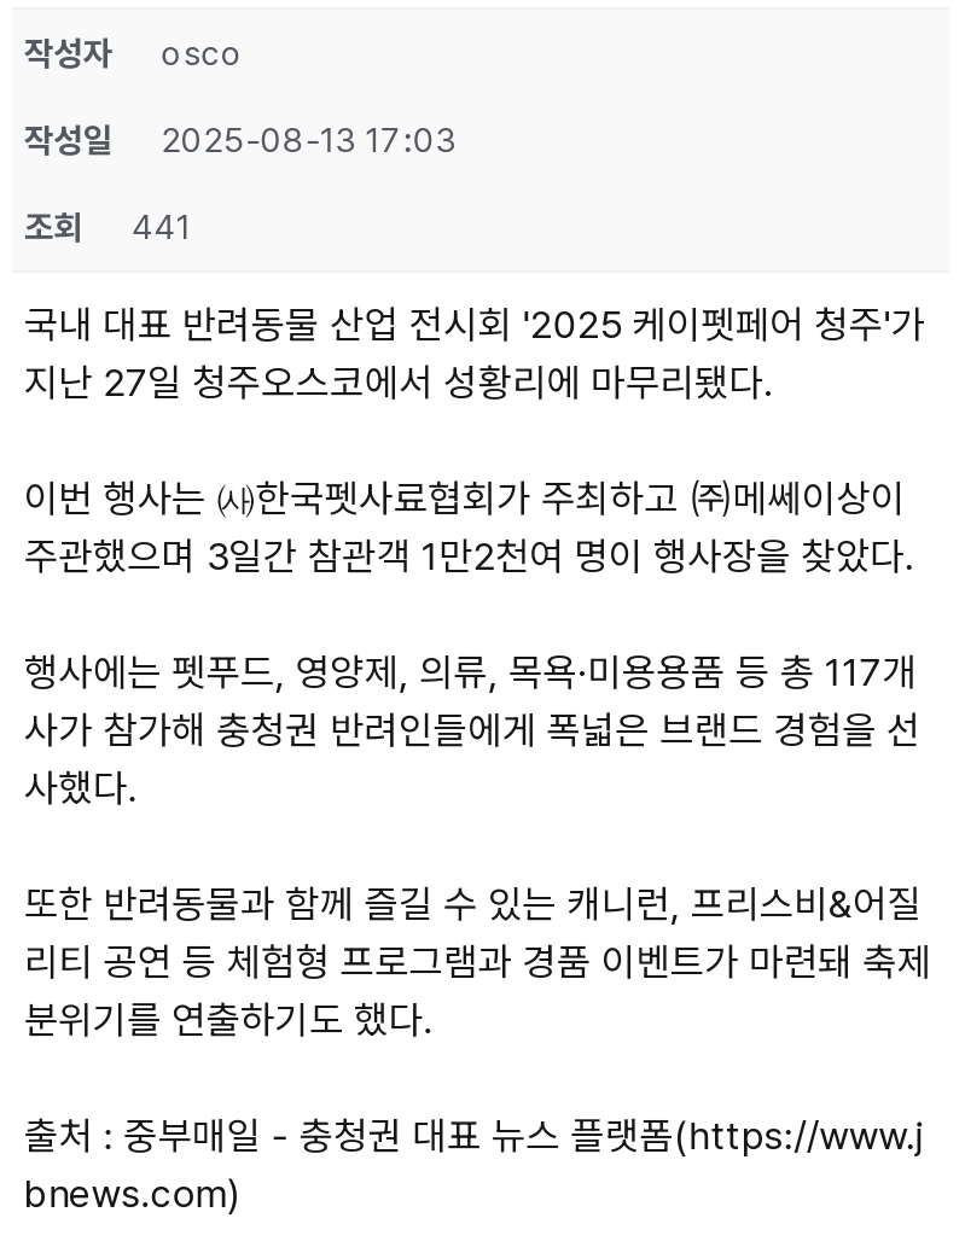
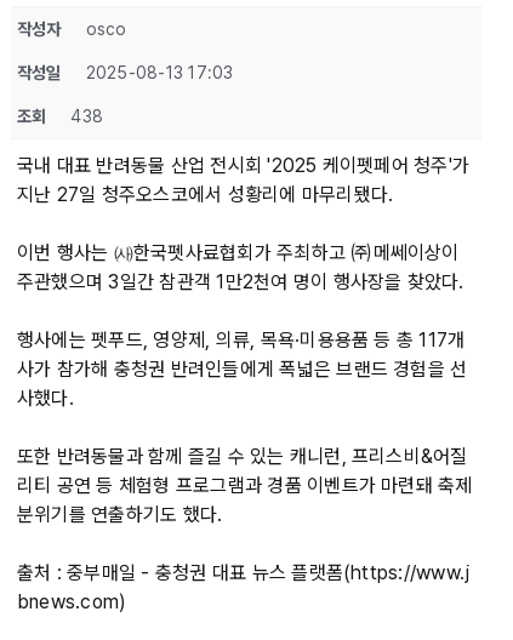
- 조회 441
+ 조회 438
